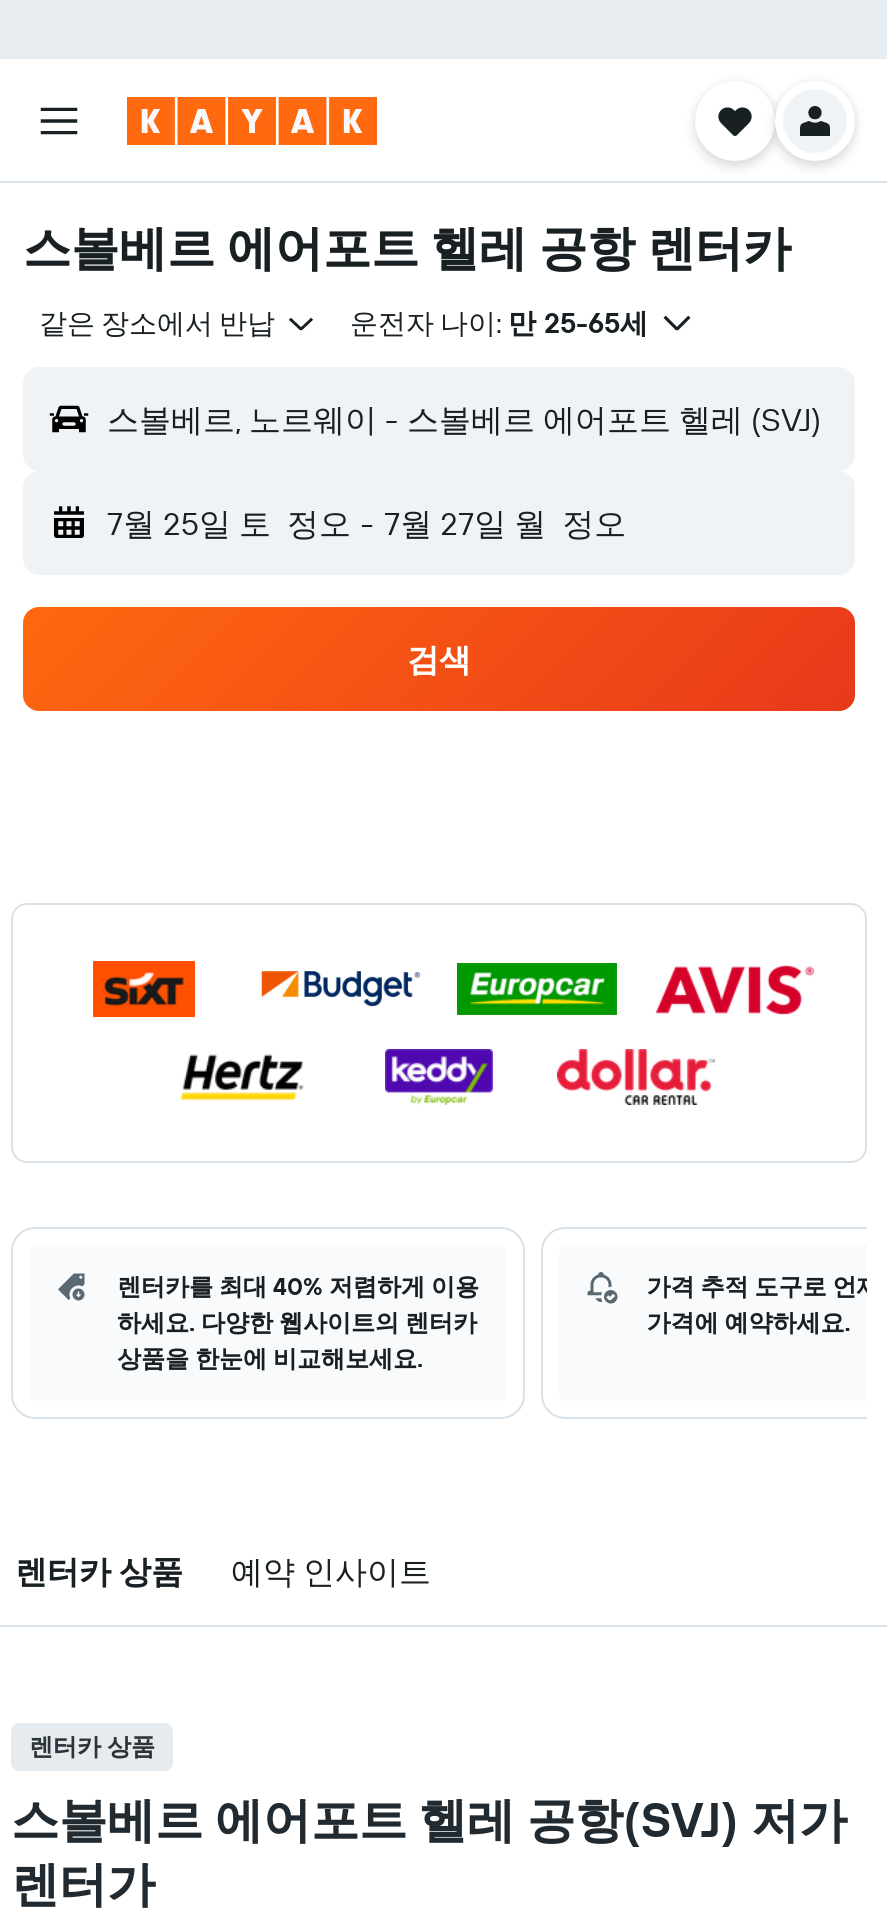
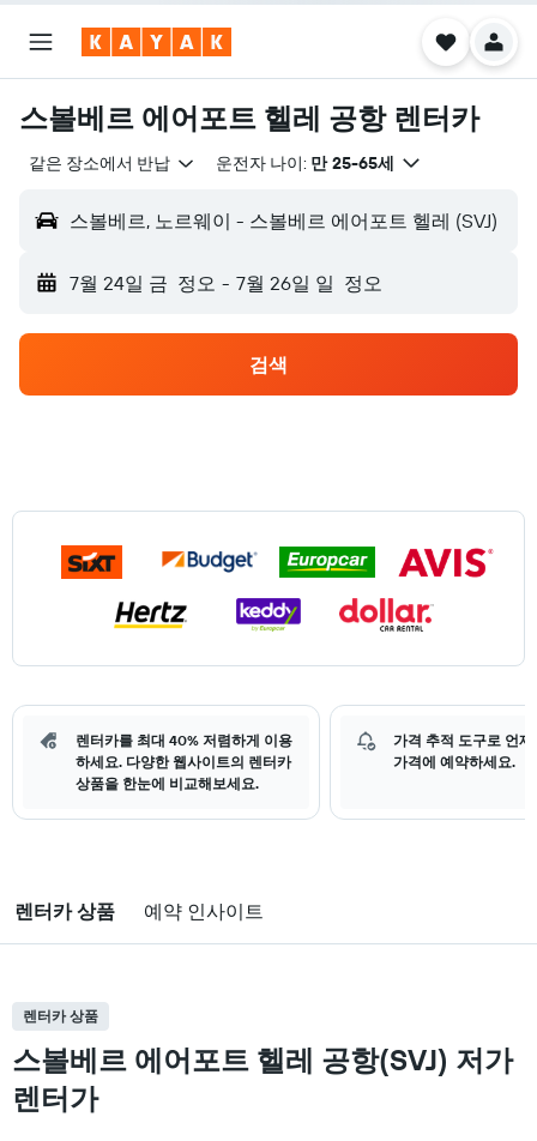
- 7월 25일 토 정오 - 7월 27일 월 정오
+ 7월 24일 금 정오 - 7월 26일 일 정오
